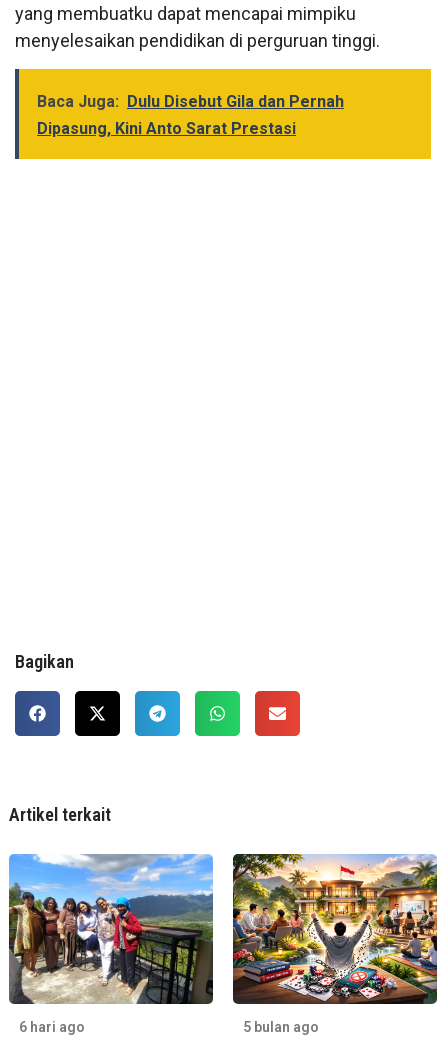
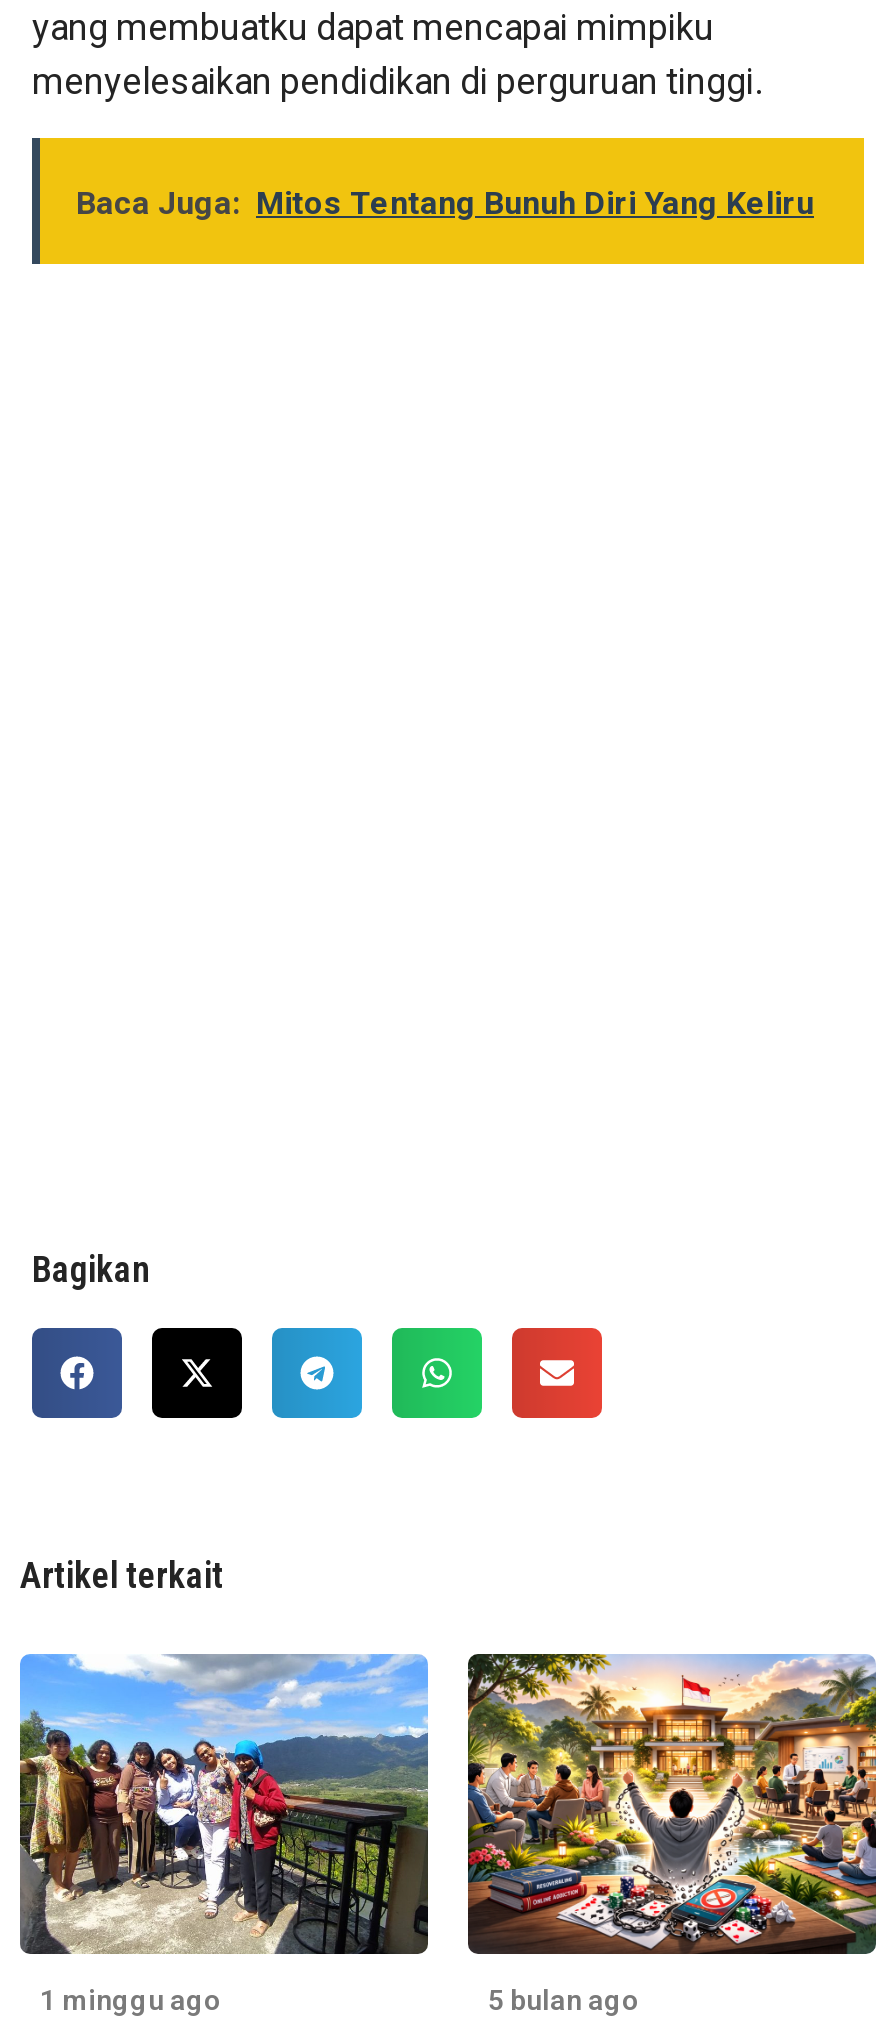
- Baca Juga: Dulu Disebut Gila dan Pernah
- Dipasung, Kini Anto Sarat Prestasi
+ Baca Juga: Mitos Tentang Bunuh Diri Yang Keliru

- 6 hari ago
+ 1 minggu ago
